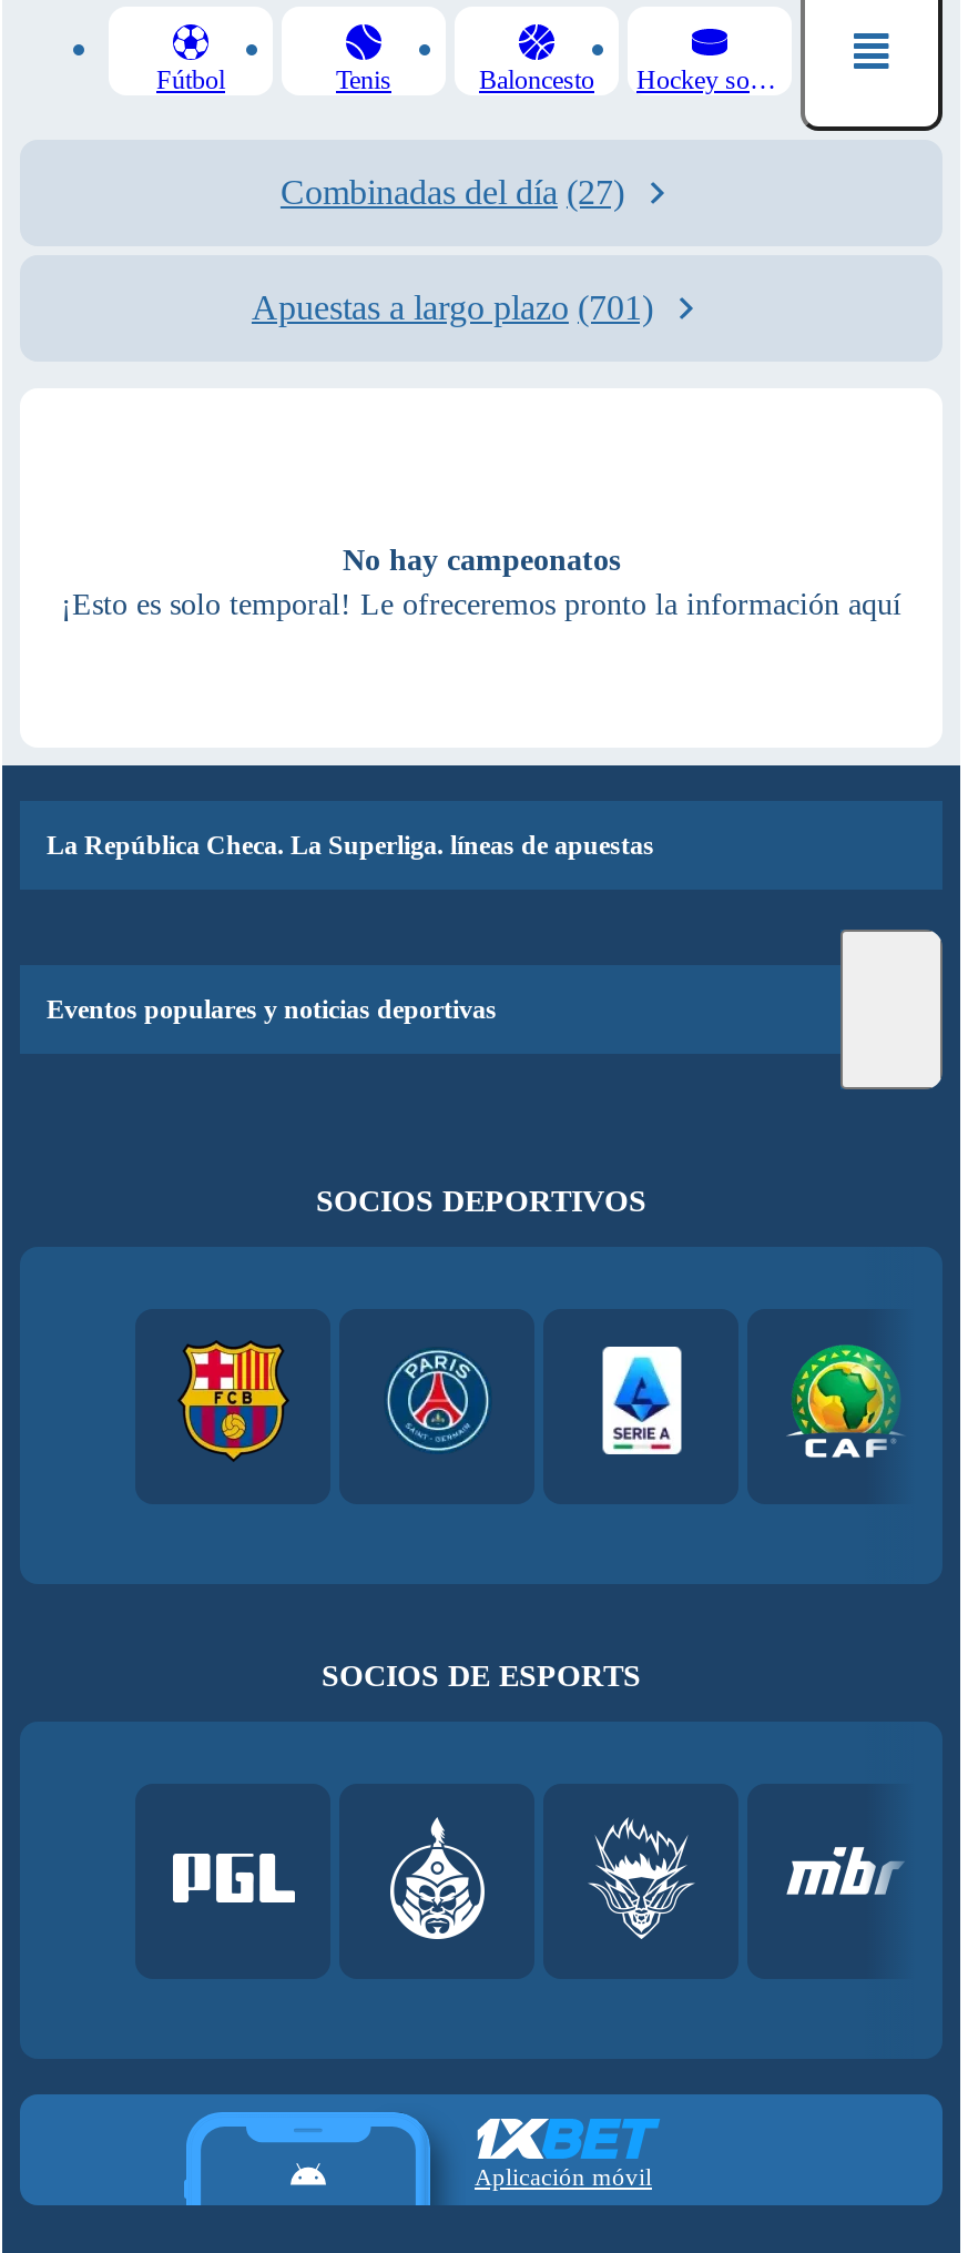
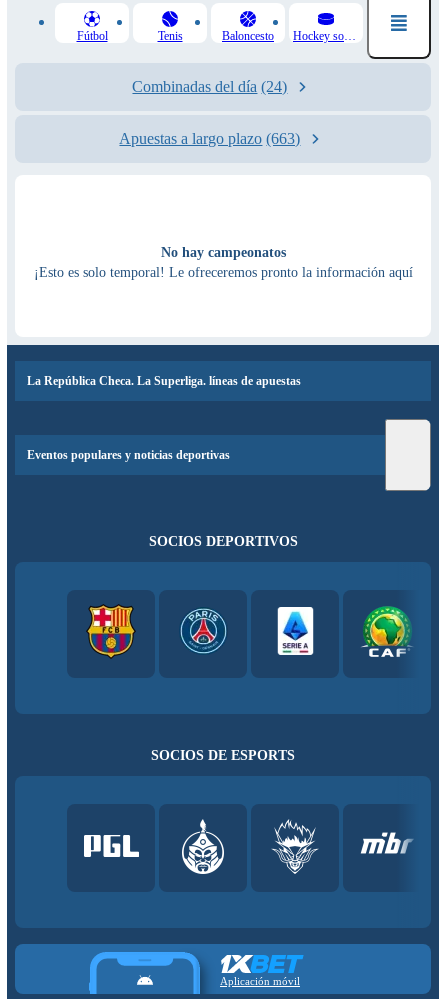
- Combinadas del día (27)
+ Combinadas del día (24)

- Apuestas a largo plazo (701)
+ Apuestas a largo plazo (663)
